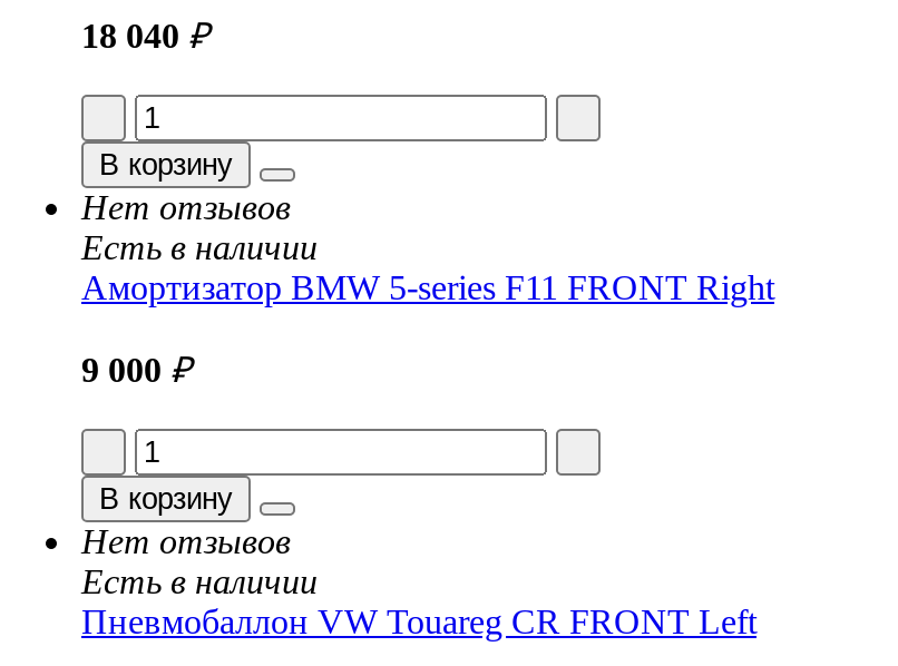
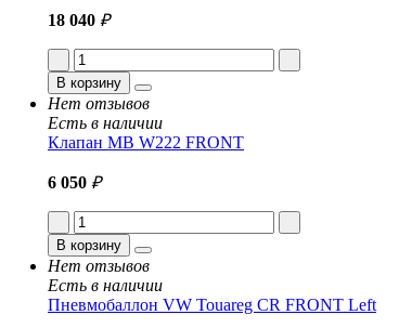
- Амортизатор BMW 5-series F11 FRONT Right
+ Клапан MB W222 FRONT

- 9 000 ₽
+ 6 050 ₽
